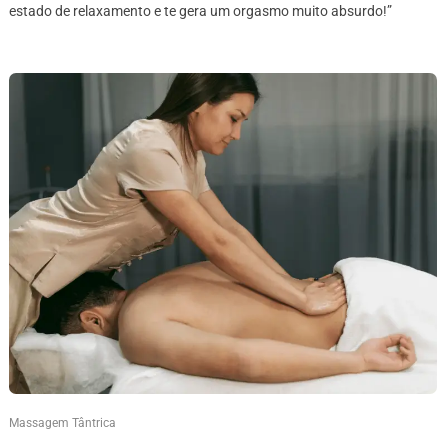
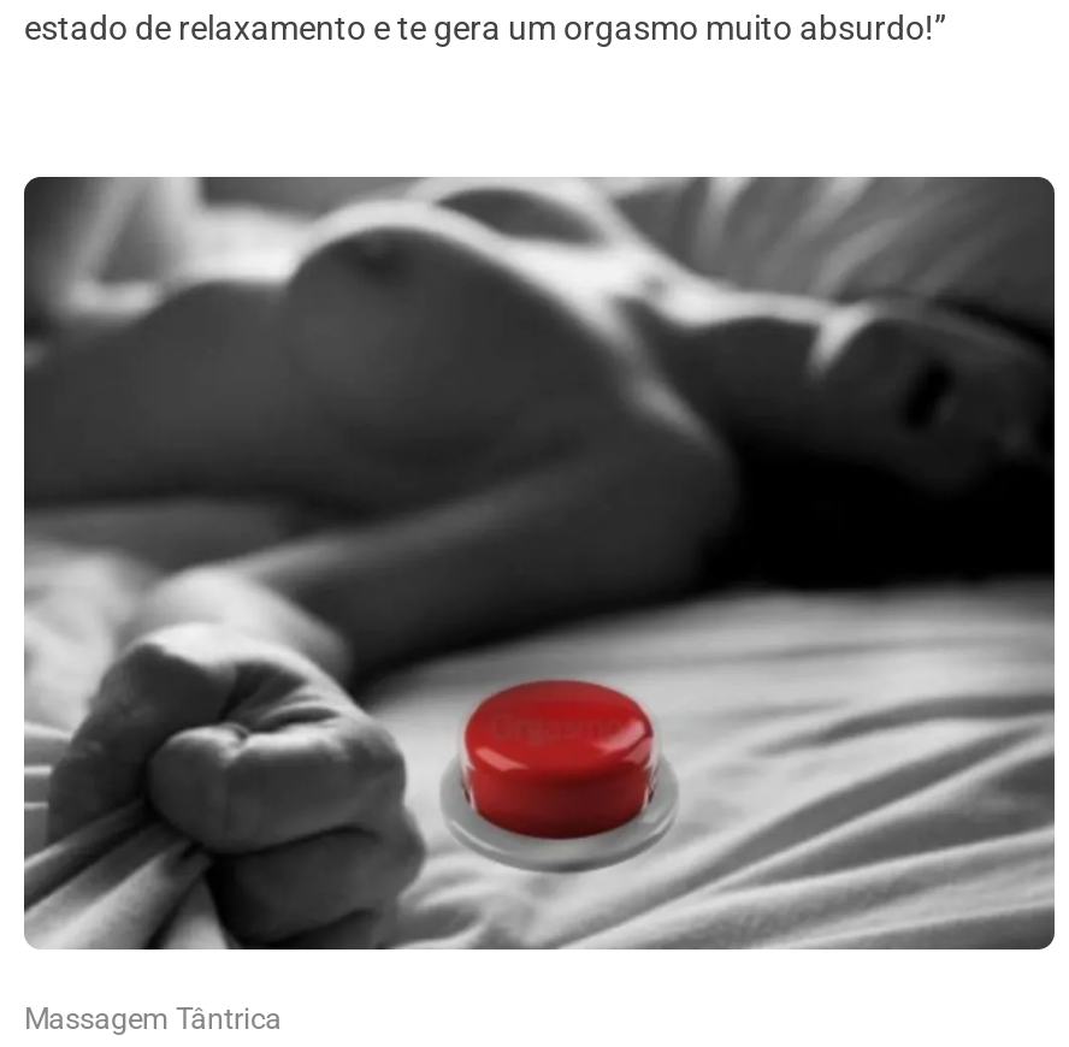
- [image]
+ [image]
